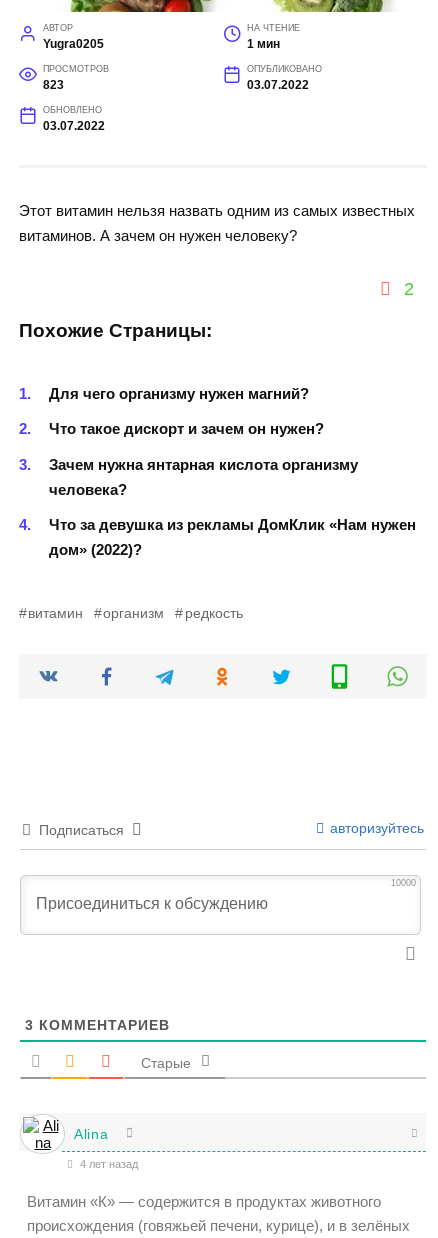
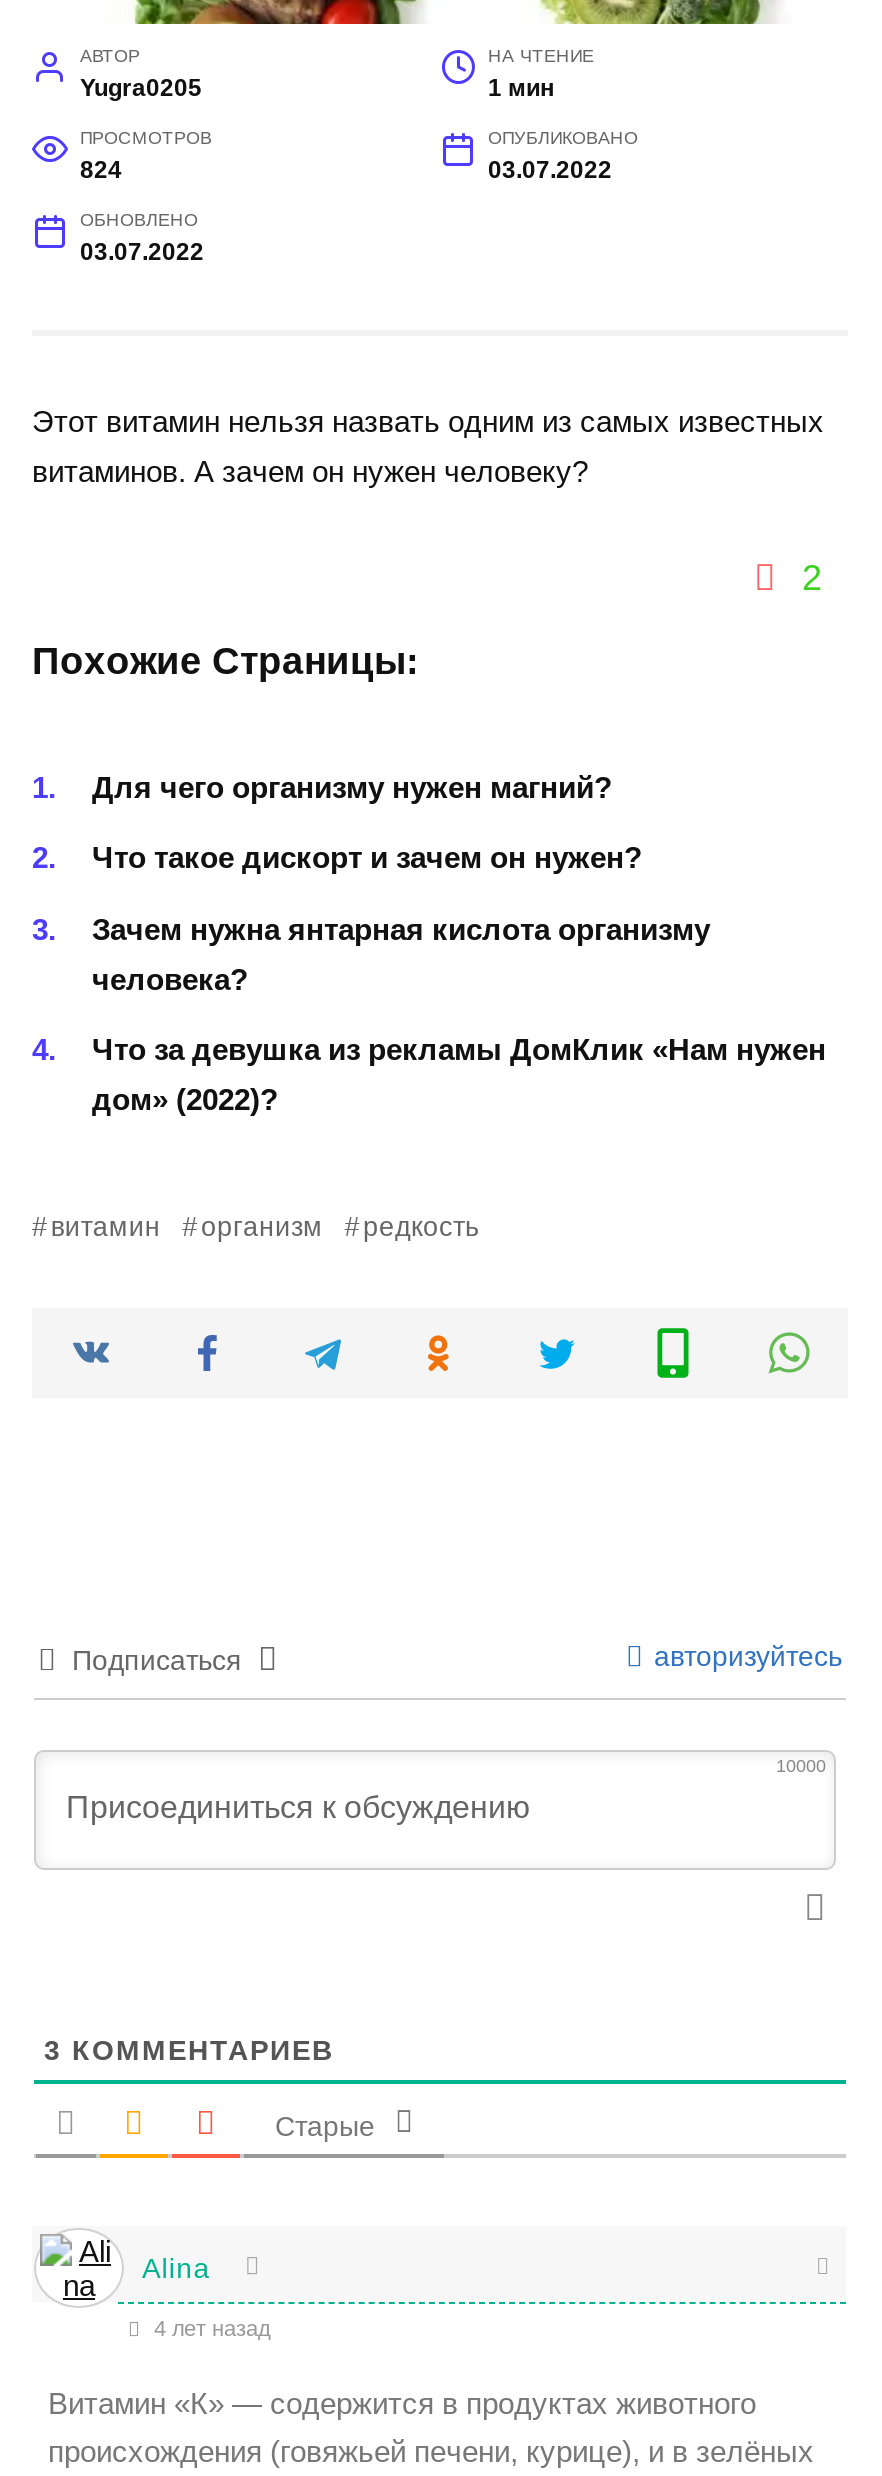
- 823
+ 824
